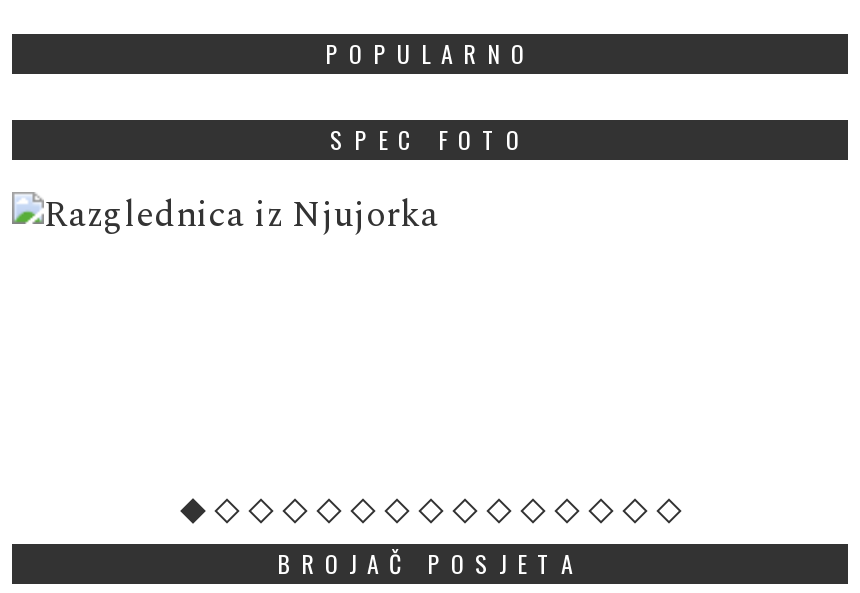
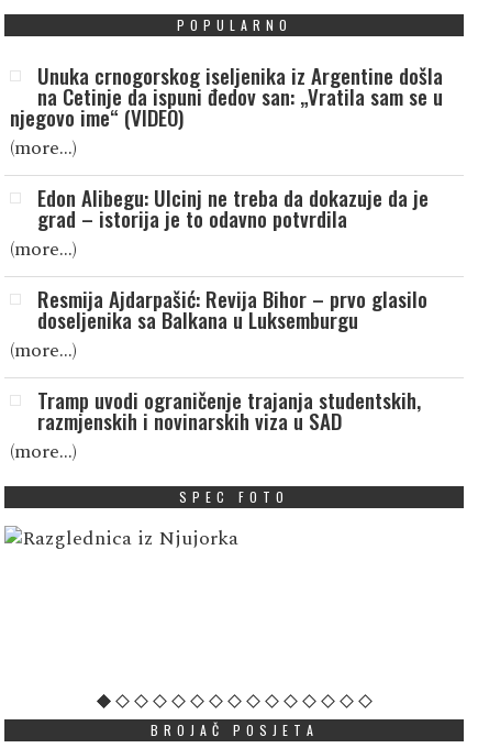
+ Unuka crnogorskog iseljenika iz Argentine došla
+ na Cetinje da ispuni đedov san: „Vratila sam se u
+ njegovo ime“ (VIDEO)
+ (more…)
+ Edon Alibegu: Ulcinj ne treba da dokazuje da je
+ grad – istorija je to odavno potvrdila
+ (more…)
+ Resmija Ajdarpašić: Revija Bihor – prvo glasilo
+ doseljenika sa Balkana u Luksemburgu
+ (more…)
+ Tramp uvodi ograničenje trajanja studentskih,
+ razmjenskih i novinarskih viza u SAD
+ (more…)
